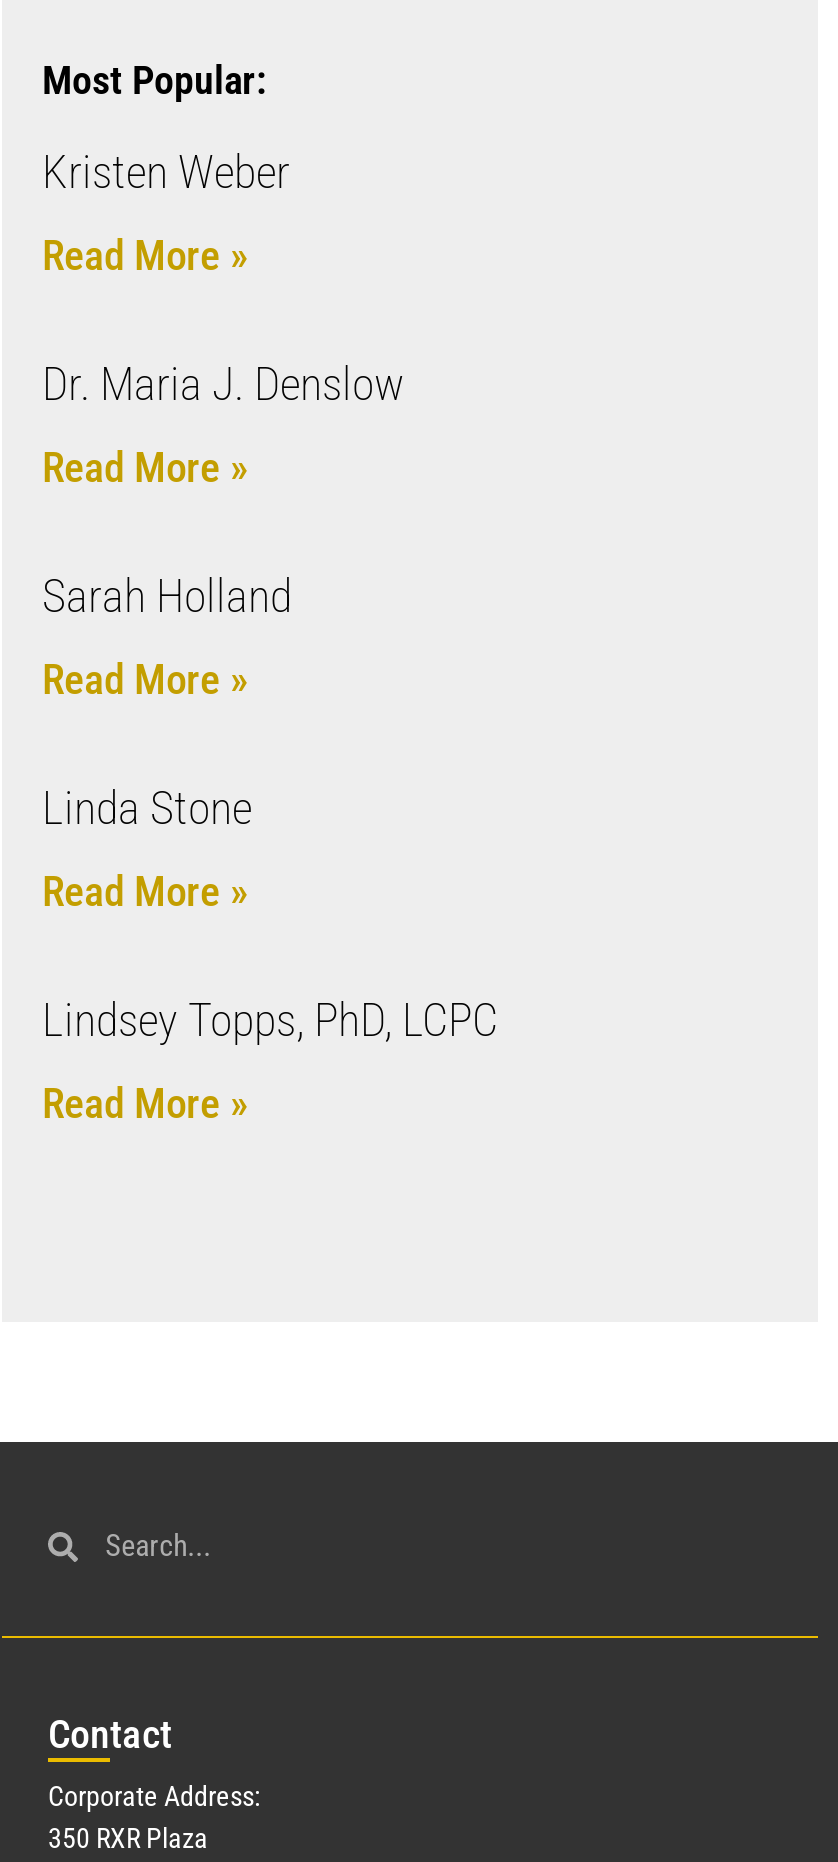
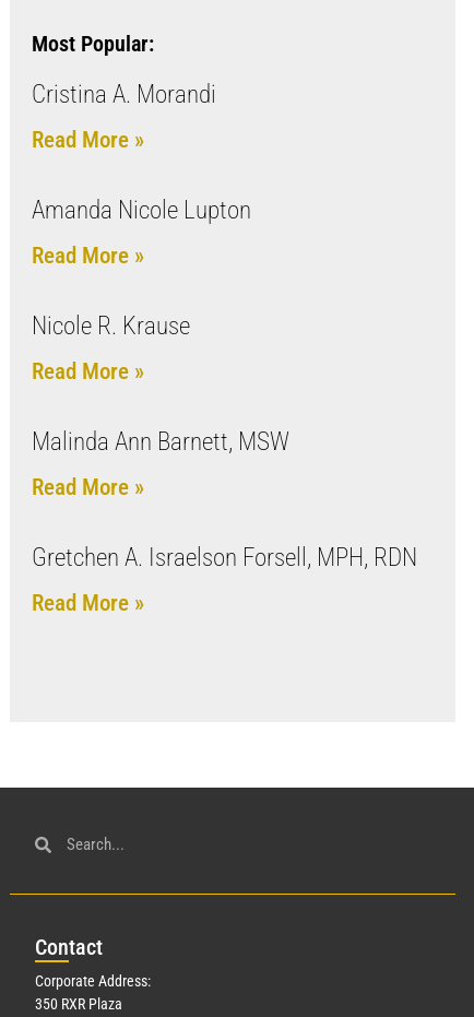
- Kristen Weber
+ Cristina A. Morandi

- Dr. Maria J. Denslow
+ Amanda Nicole Lupton

- Sarah Holland
+ Nicole R. Krause

- Linda Stone
+ Malinda Ann Barnett, MSW

- Lindsey Topps, PhD, LCPC
+ Gretchen A. Israelson Forsell, MPH, RDN
